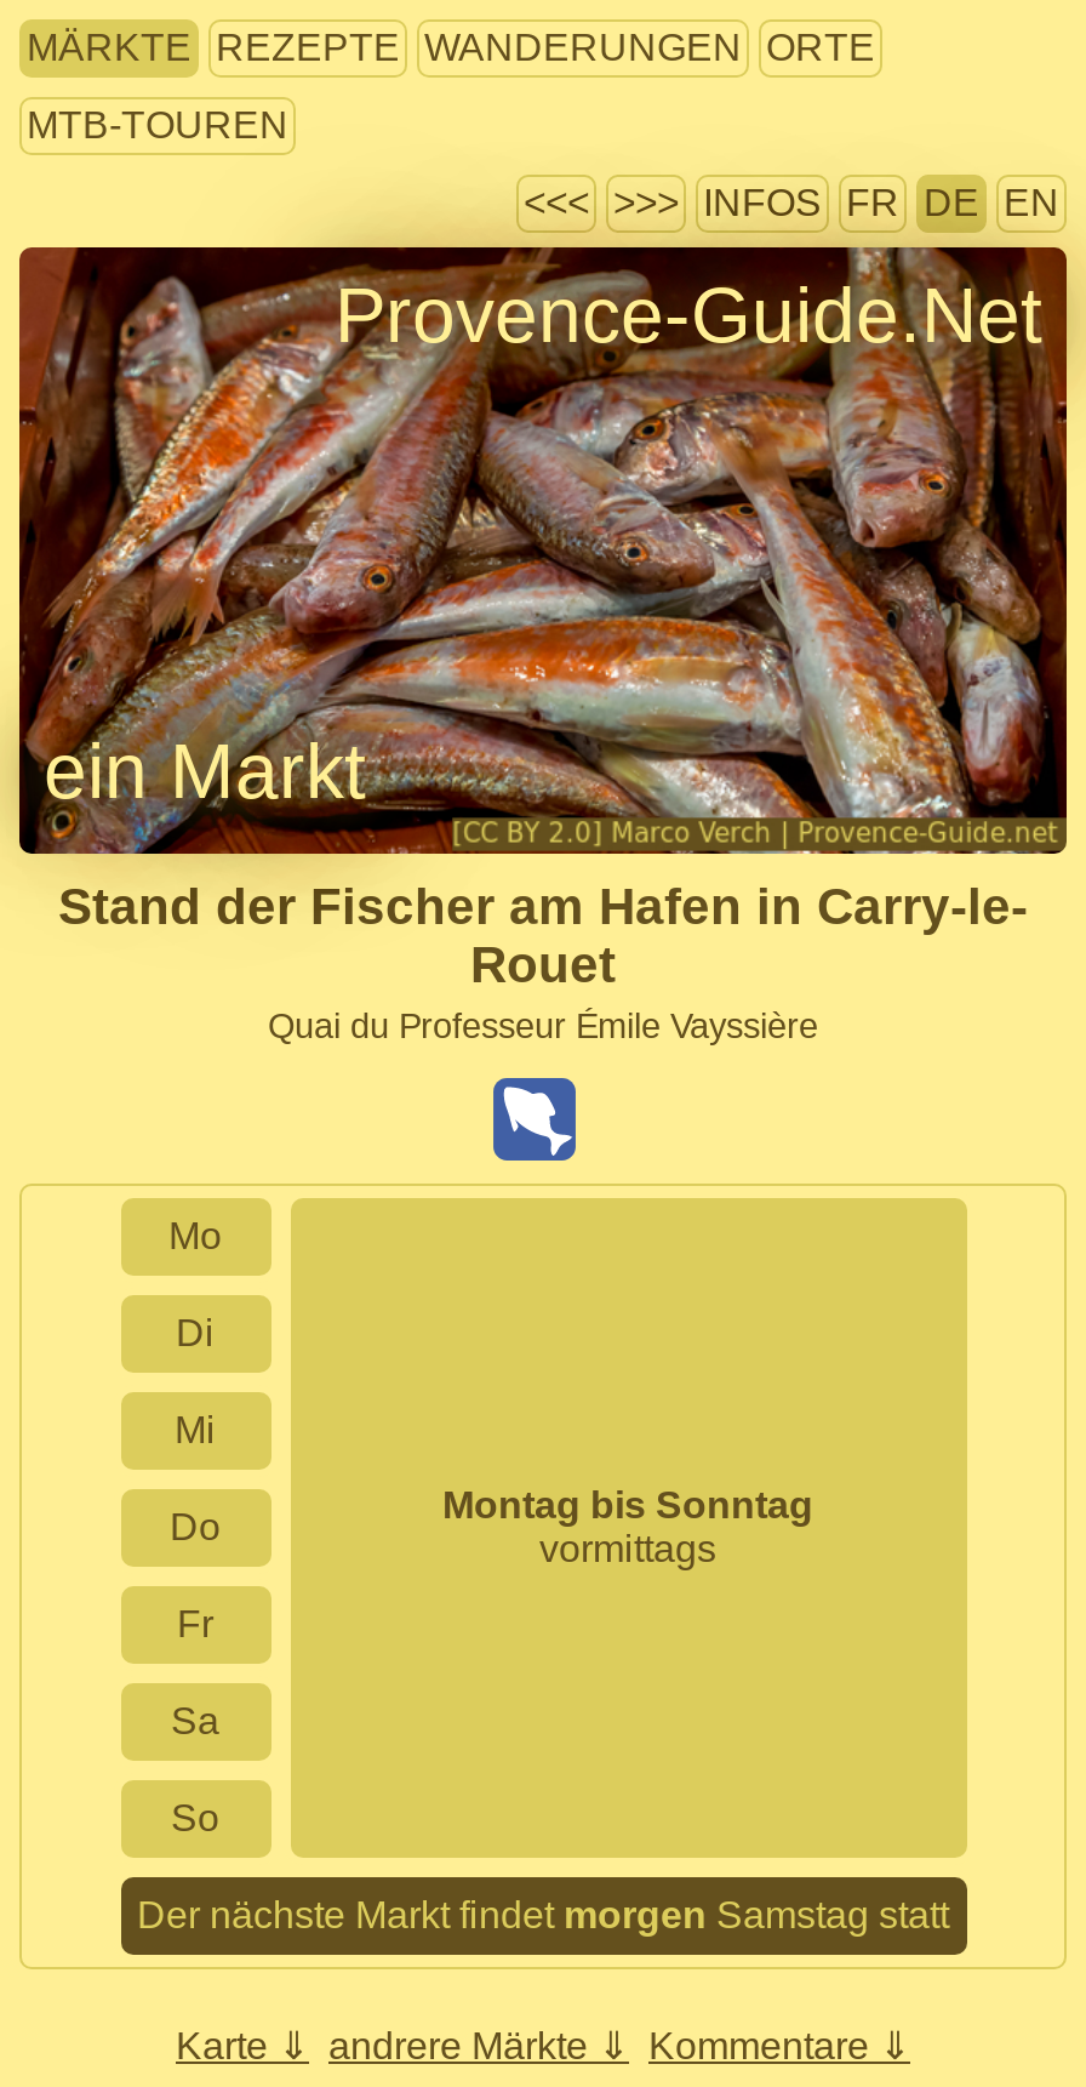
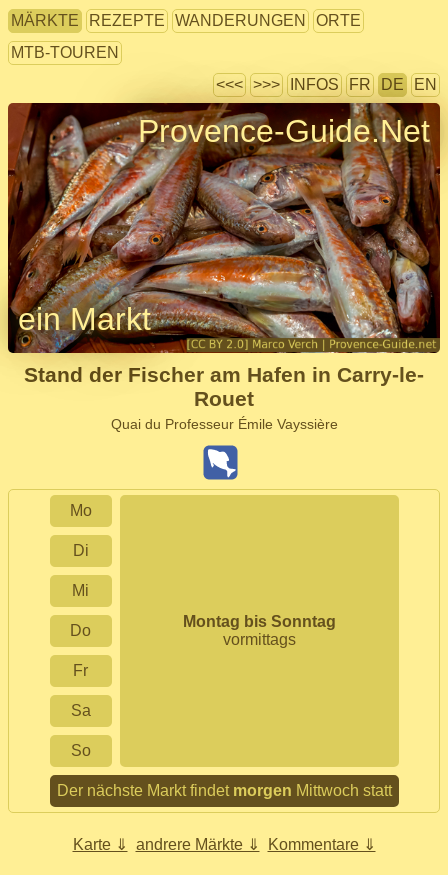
- Der nächste Markt findet morgen Samstag statt
+ Der nächste Markt findet morgen Mittwoch statt
